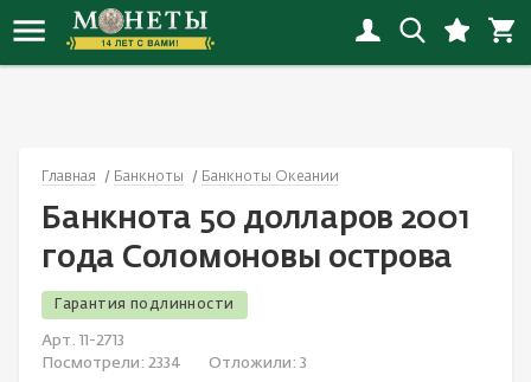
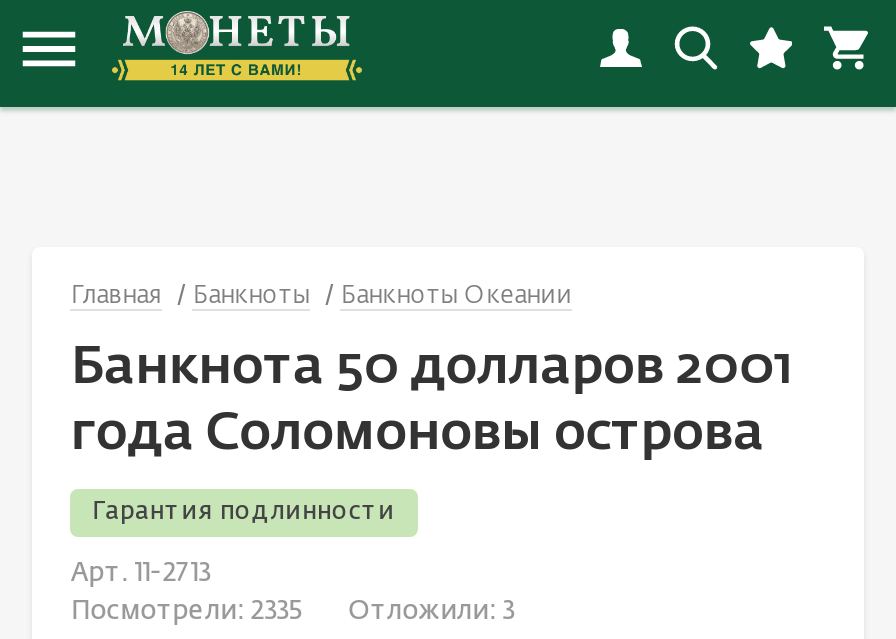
- Посмотрели: 2334 Отложили: 3
+ Посмотрели: 2335 Отложили: 3
